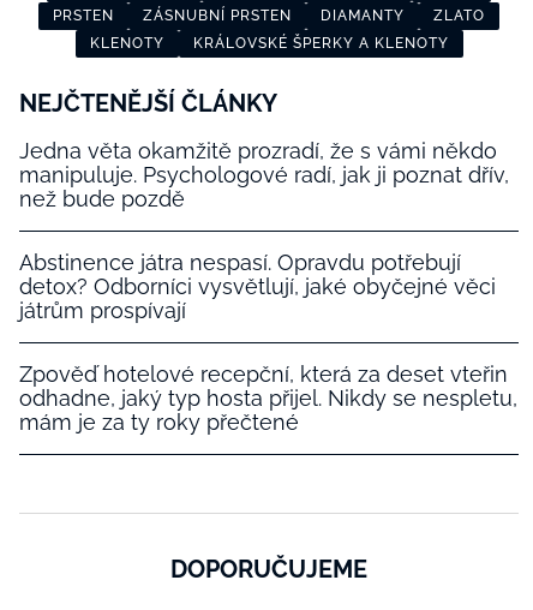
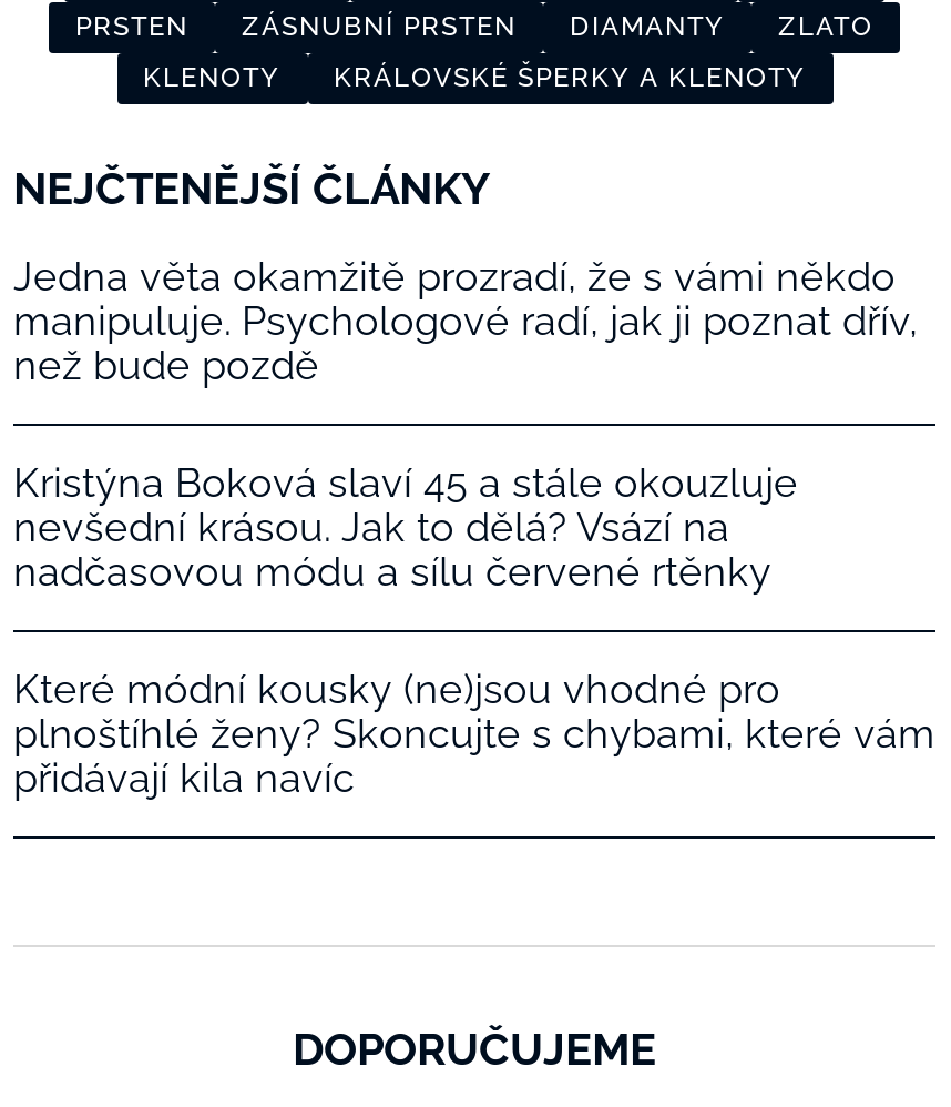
- Abstinence játra nespasí. Opravdu potřebují
- detox? Odborníci vysvětlují, jaké obyčejné věci
- játrům prospívají
+ Kristýna Boková slaví 45 a stále okouzluje
+ nevšední krásou. Jak to dělá? Vsází na
+ nadčasovou módu a sílu červené rtěnky

- Zpověď hotelové recepční, která za deset vteřin
- odhadne, jaký typ hosta přijel. Nikdy se nespletu,
- mám je za ty roky přečtené
+ Které módní kousky (ne)jsou vhodné pro
+ plnoštíhlé ženy? Skoncujte s chybami, které vám
+ přidávají kila navíc
